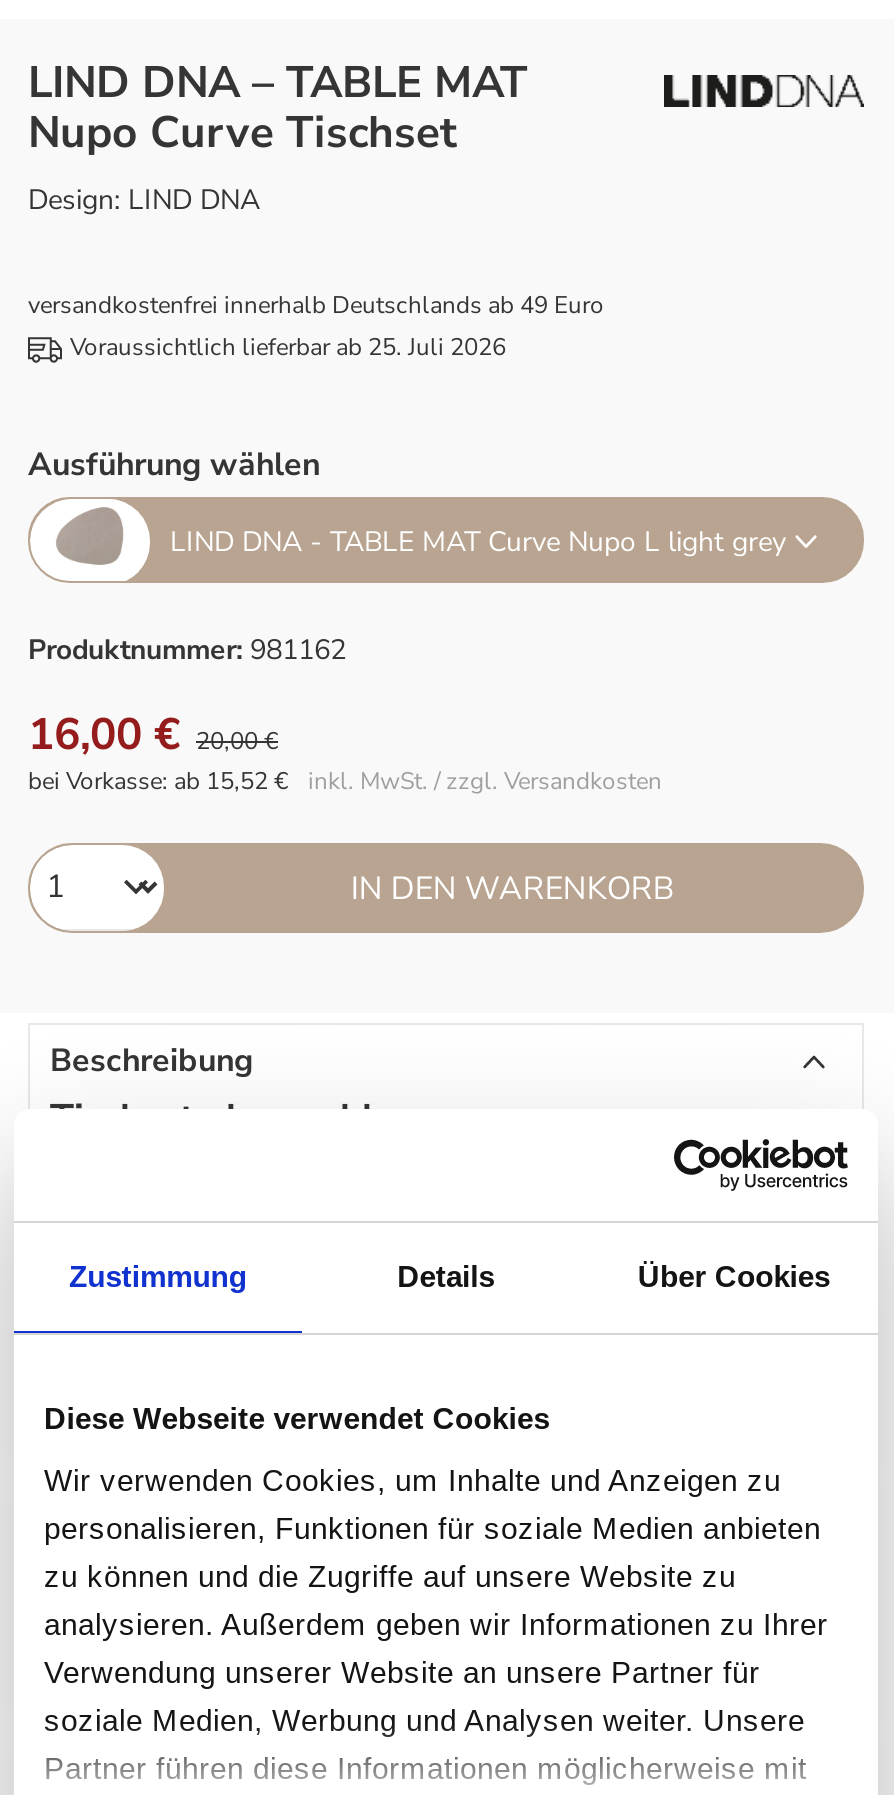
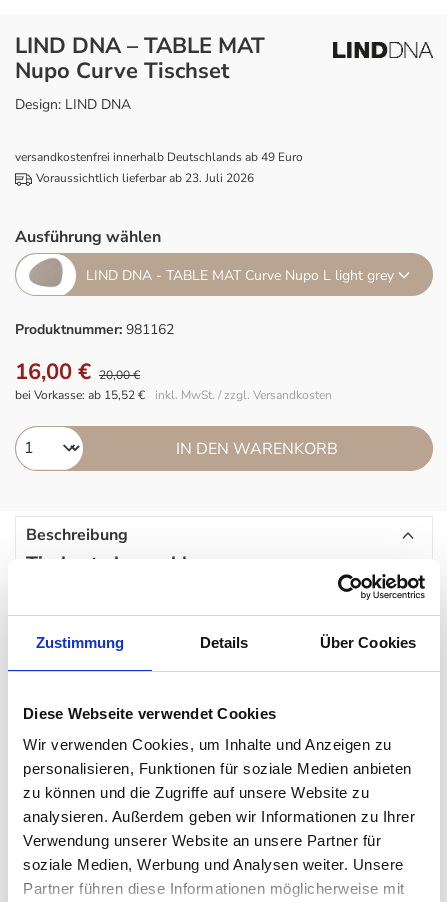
- Voraussichtlich lieferbar ab 25. Juli 2026
+ Voraussichtlich lieferbar ab 23. Juli 2026
